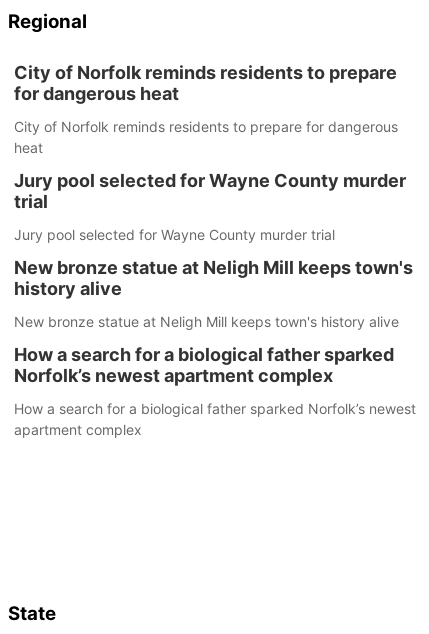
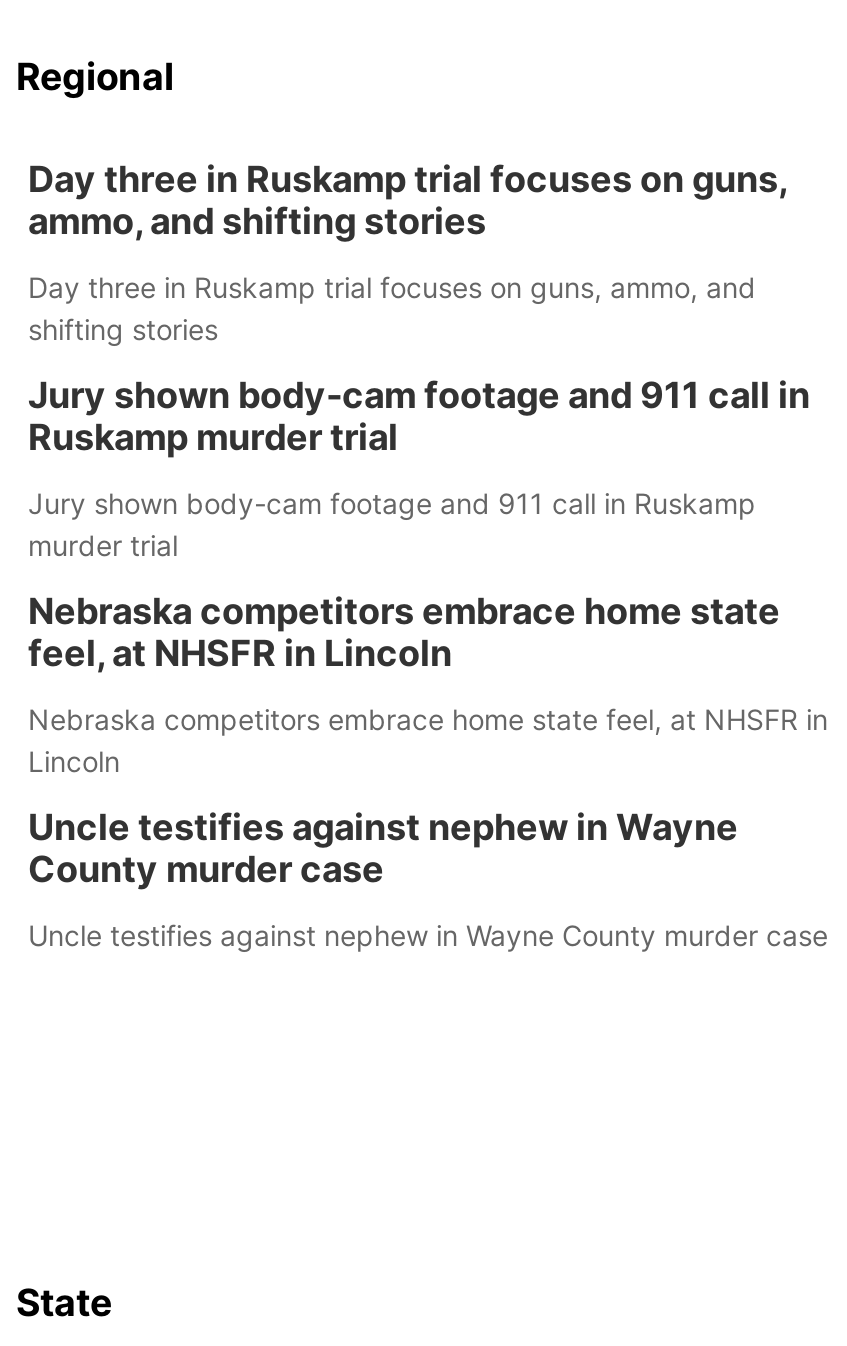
- City of Norfolk reminds residents to prepare
- for dangerous heat
+ Day three in Ruskamp trial focuses on guns,
+ ammo, and shifting stories

- City of Norfolk reminds residents to prepare for dangerous
- heat
+ Day three in Ruskamp trial focuses on guns, ammo, and
+ shifting stories

- Jury pool selected for Wayne County murder
- trial
+ Jury shown body-cam footage and 911 call in
+ Ruskamp murder trial

- Jury pool selected for Wayne County murder trial
+ Jury shown body-cam footage and 911 call in Ruskamp
+ murder trial

- New bronze statue at Neligh Mill keeps town's
- history alive
+ Nebraska competitors embrace home state
+ feel, at NHSFR in Lincoln

- New bronze statue at Neligh Mill keeps town's history alive
+ Nebraska competitors embrace home state feel, at NHSFR in
+ Lincoln

- How a search for a biological father sparked
- Norfolk’s newest apartment complex
+ Uncle testifies against nephew in Wayne
+ County murder case

- How a search for a biological father sparked Norfolk’s newest
- apartment complex
+ Uncle testifies against nephew in Wayne County murder case
